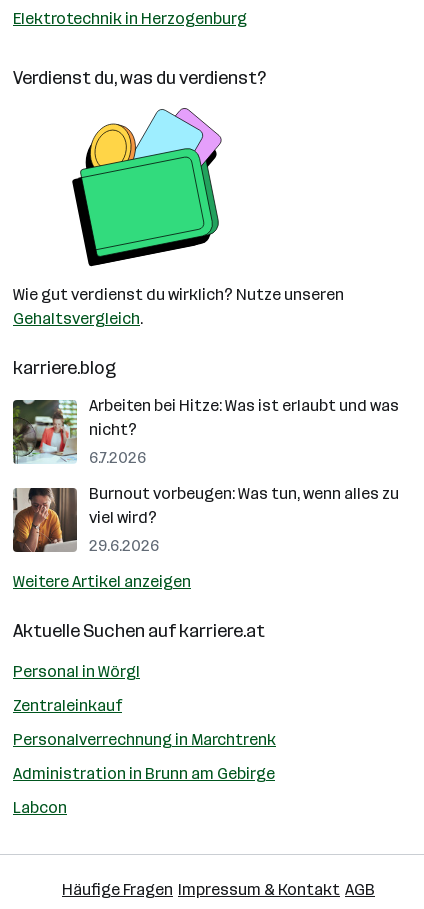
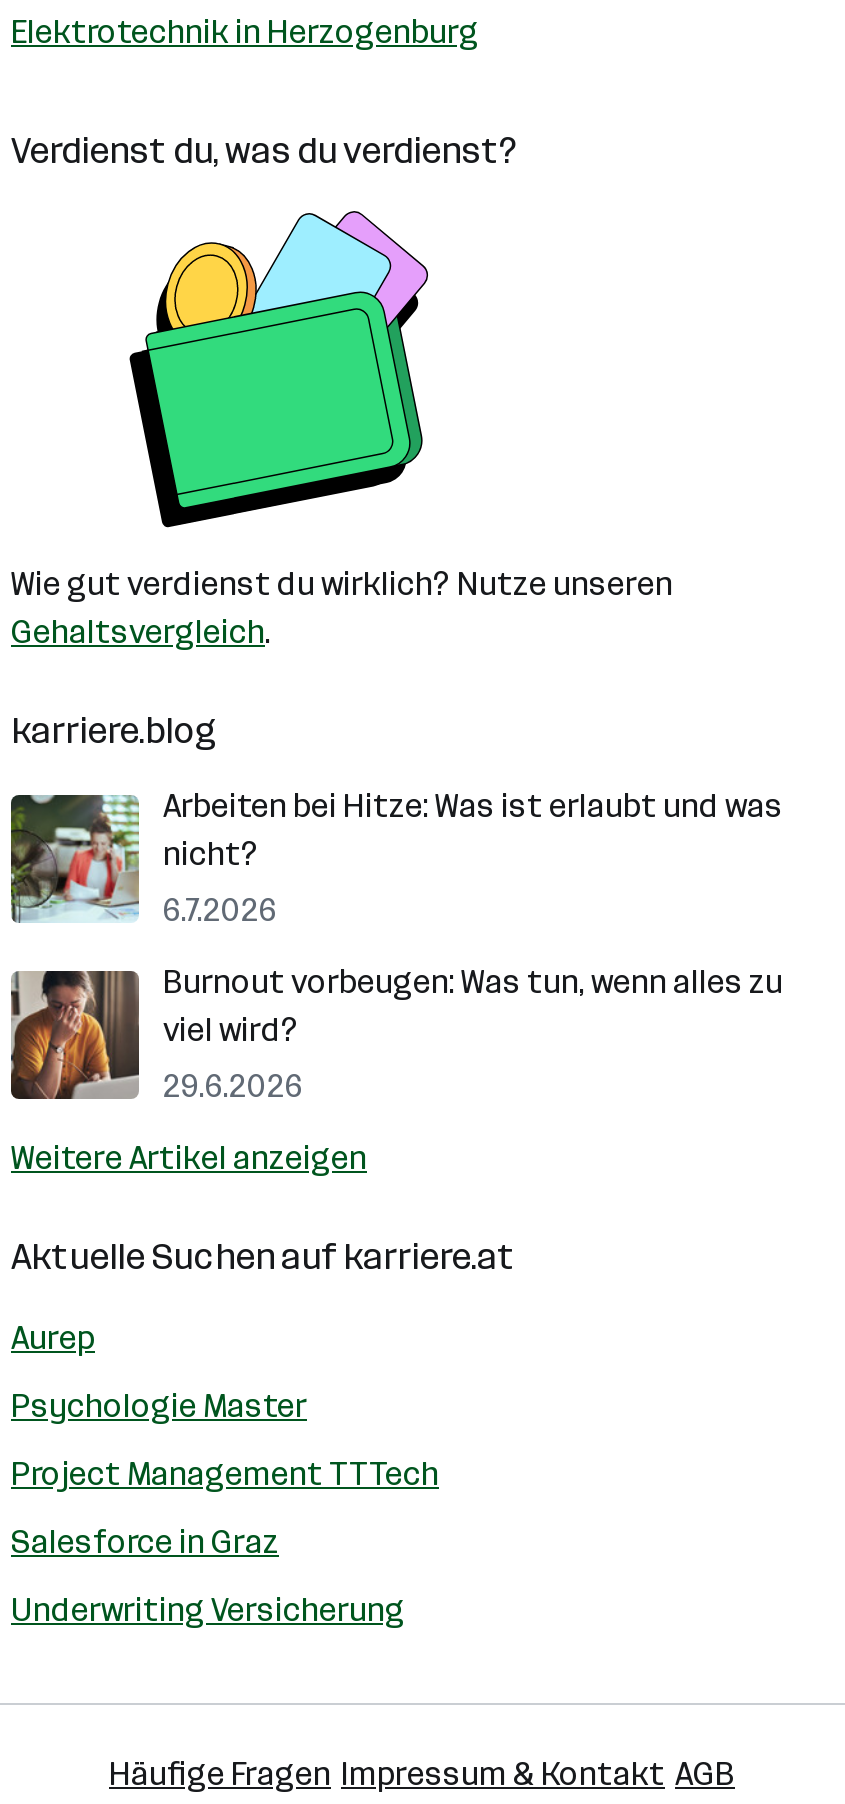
- Personal in Wörgl
+ Aurep

- Zentraleinkauf
+ Psychologie Master

- Personalverrechnung in Marchtrenk
+ Project Management TTTech

- Administration in Brunn am Gebirge
+ Salesforce in Graz

- Labcon
+ Underwriting Versicherung
